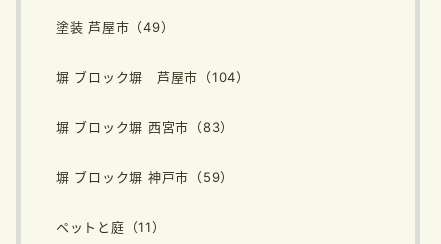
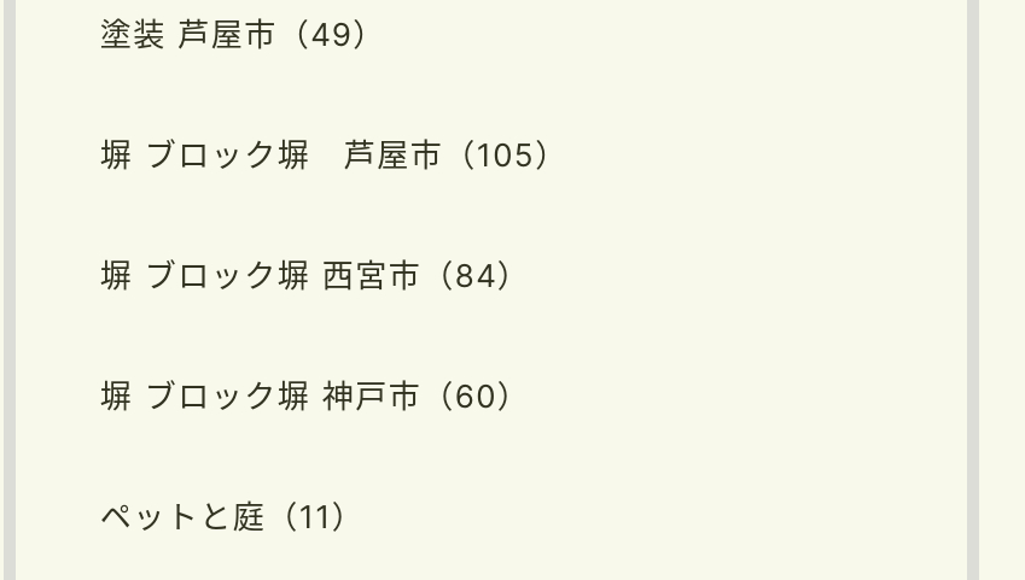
- 塀 ブロック塀 芦屋市（104）
+ 塀 ブロック塀 芦屋市（105）

- 塀 ブロック塀 西宮市（83）
+ 塀 ブロック塀 西宮市（84）

- 塀 ブロック塀 神戸市（59）
+ 塀 ブロック塀 神戸市（60）
